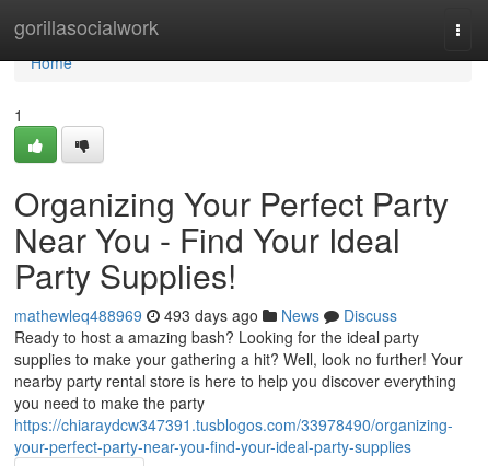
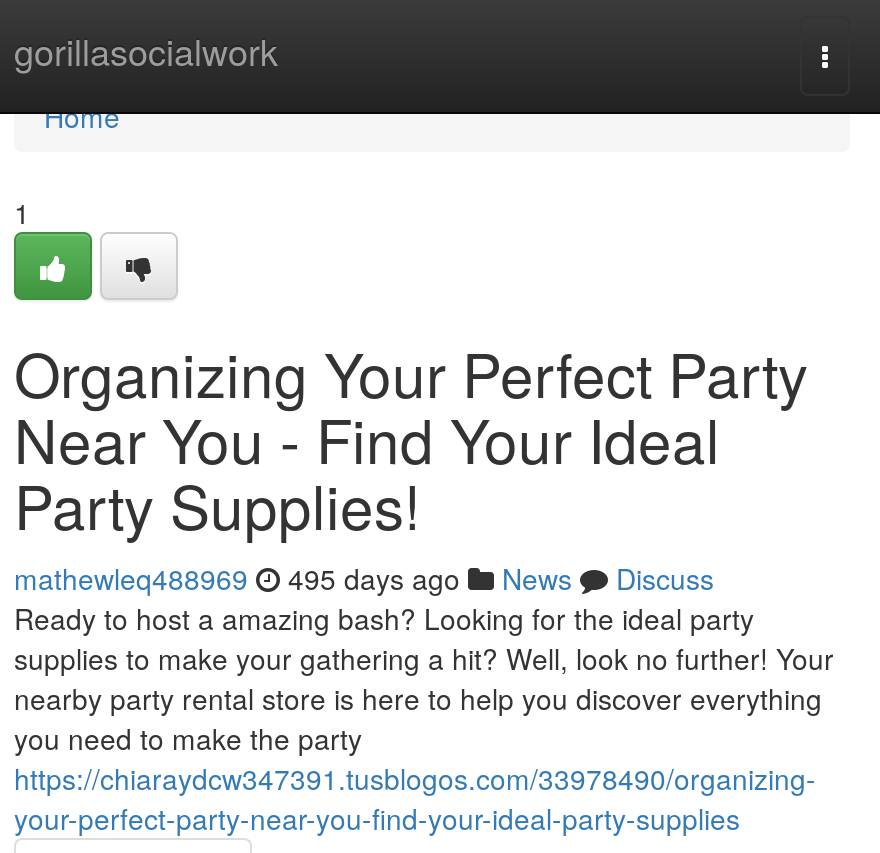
- mathewleq488969 493 days ago News Discuss
+ mathewleq488969 495 days ago News Discuss
